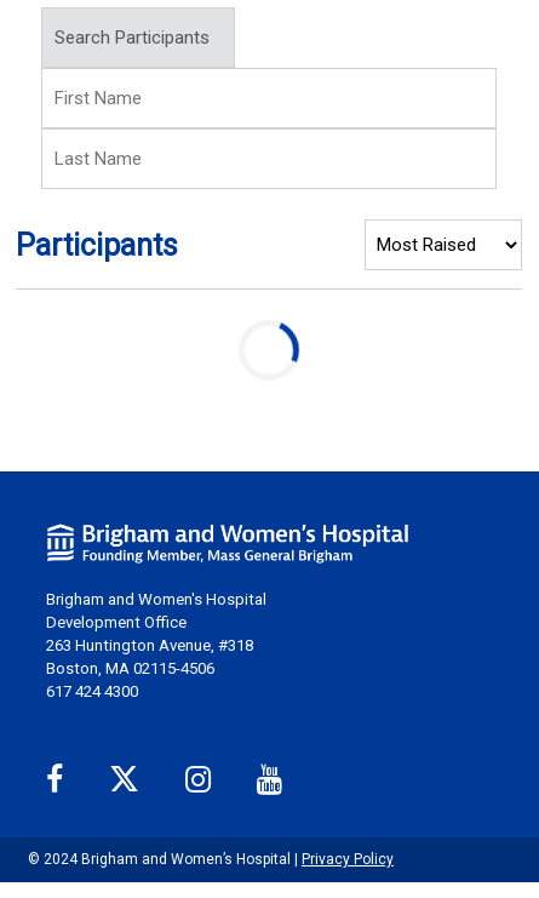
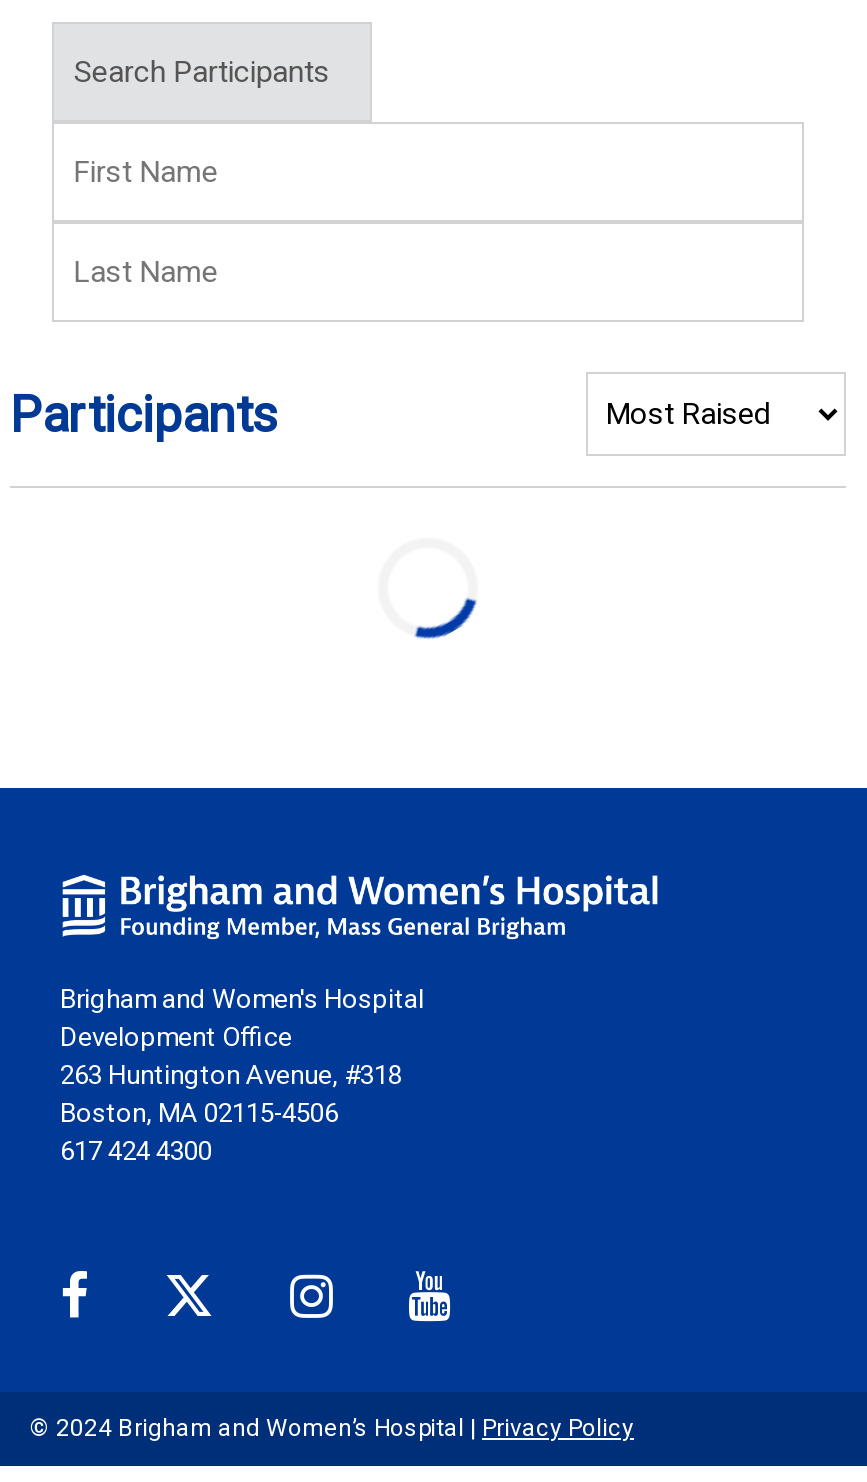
- [image]
+ [image]
